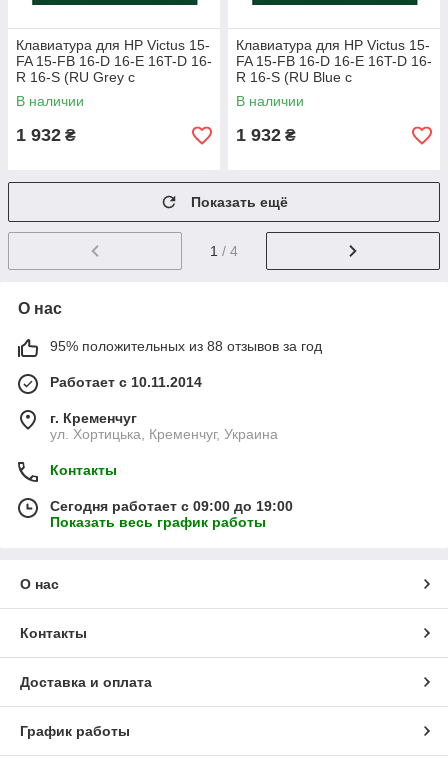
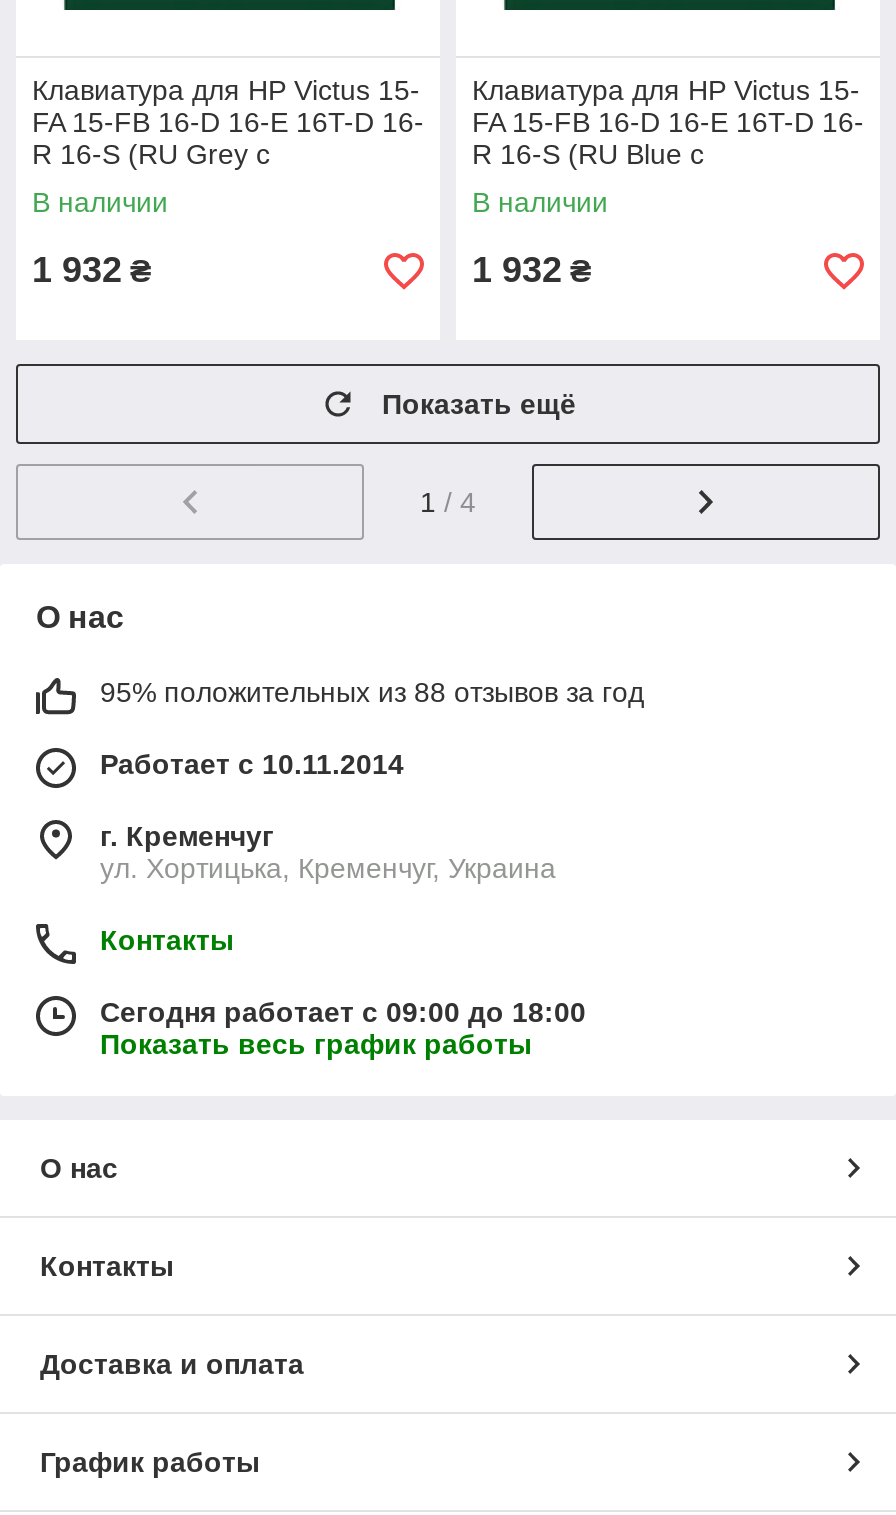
- Сегодня работает с 09:00 до 19:00
+ Сегодня работает с 09:00 до 18:00
